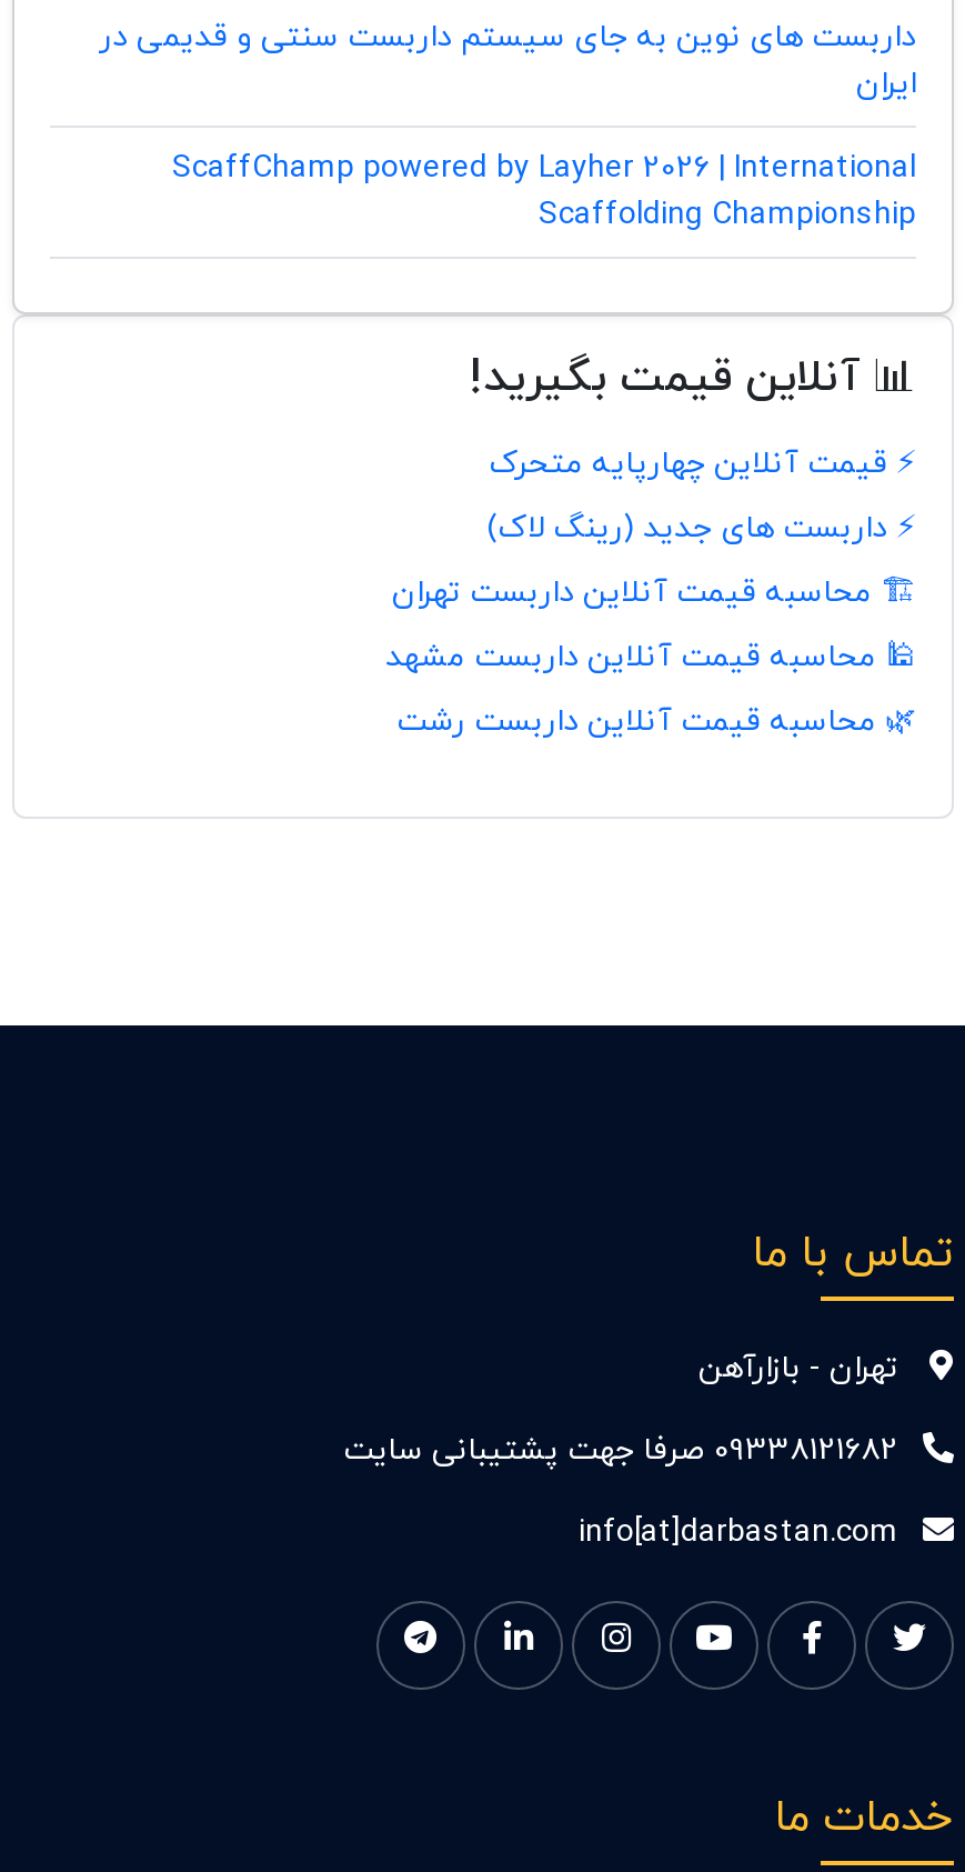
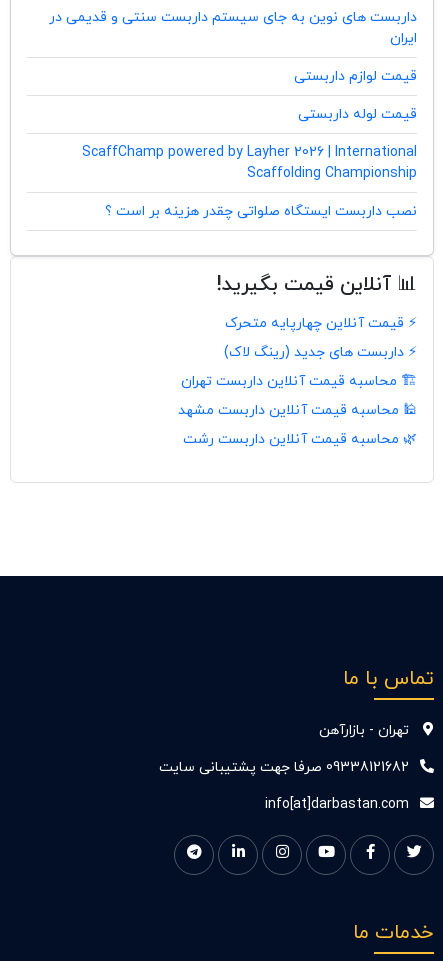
+ قیمت لوازم داربستی
+ قیمت لوله داربستی

+ نصب داربست ایستگاه صلواتی چقدر هزینه بر است ؟
